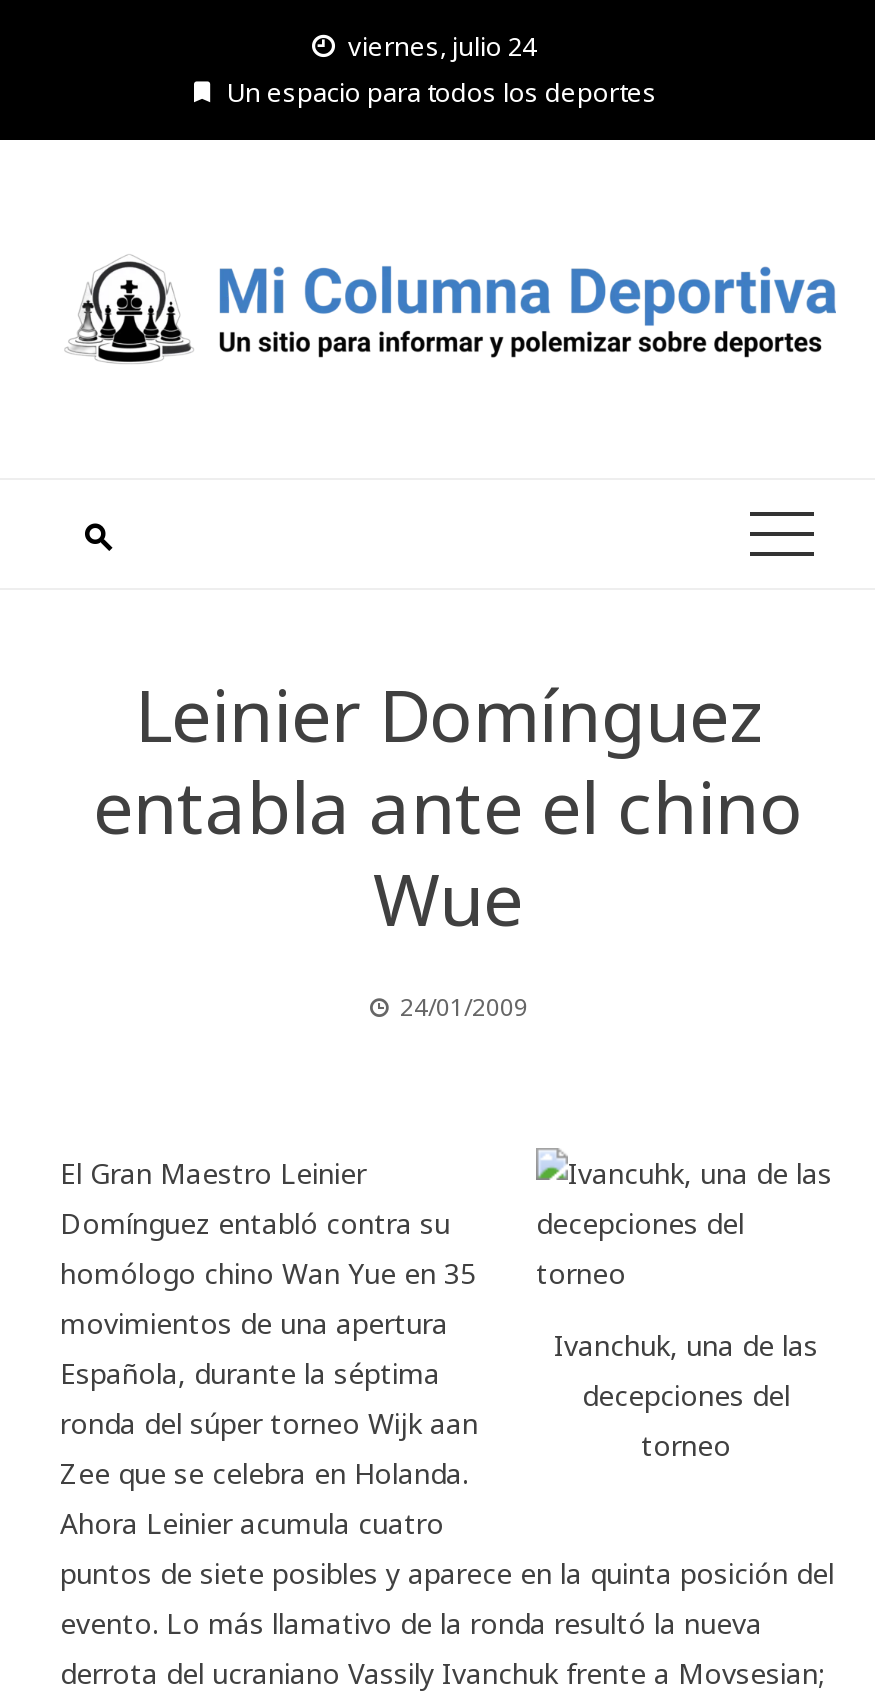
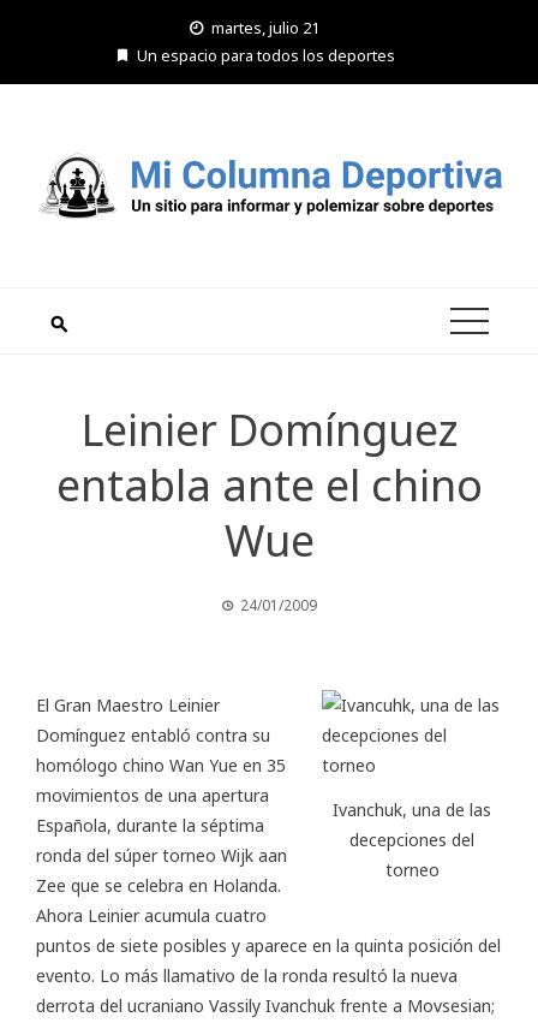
- viernes, julio 24
+ martes, julio 21
